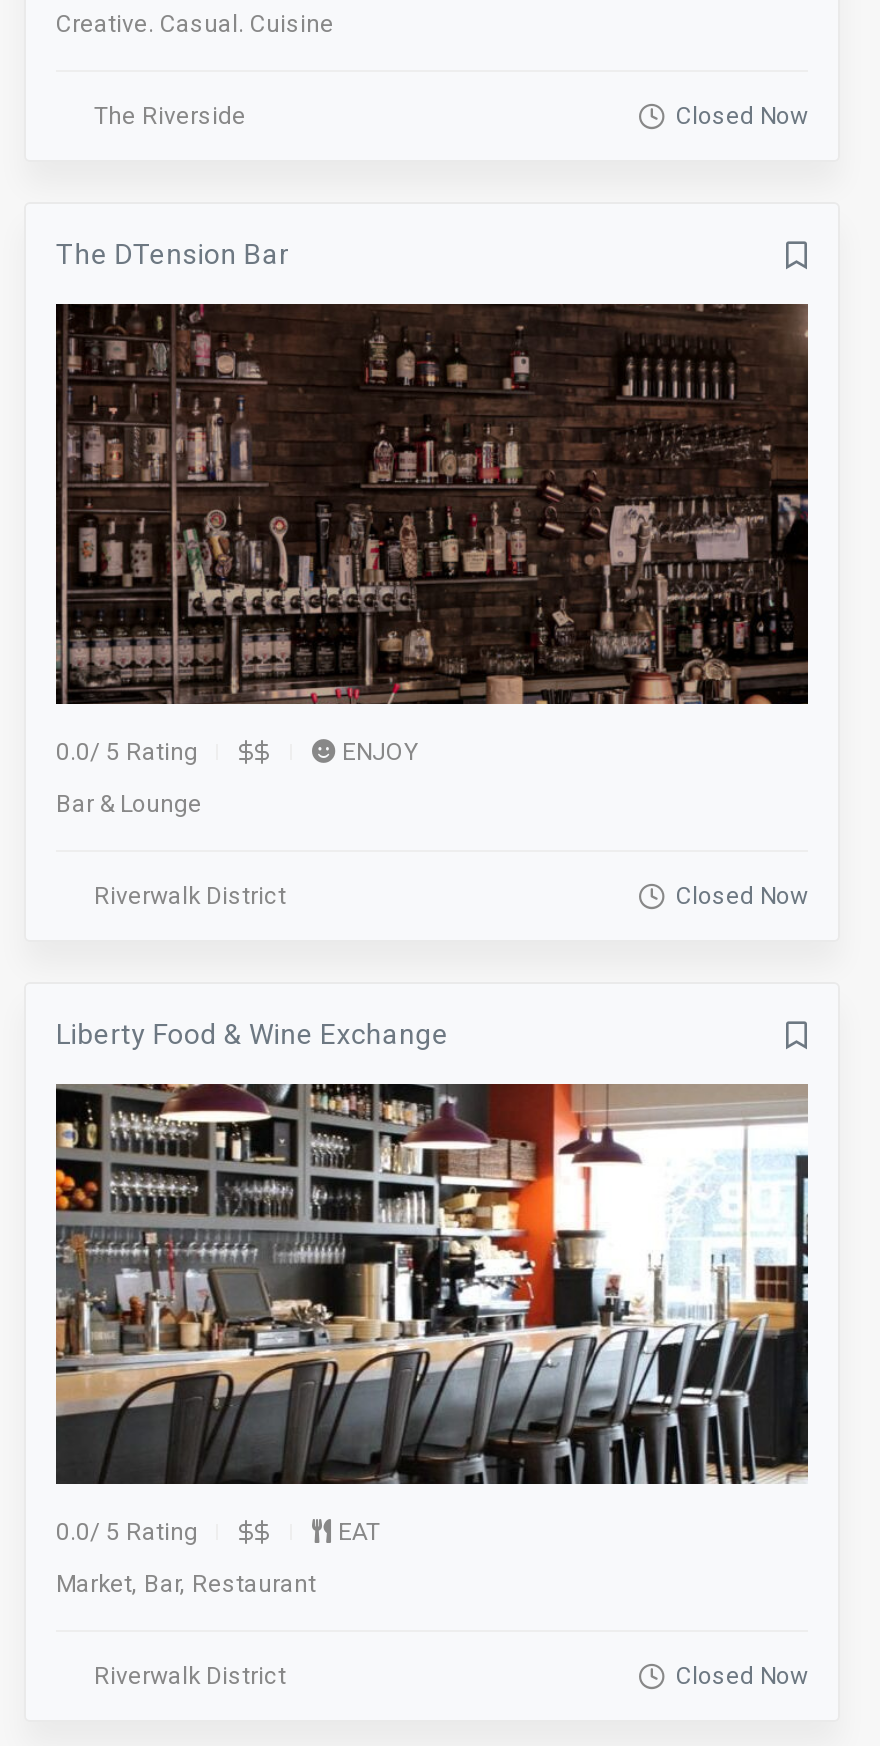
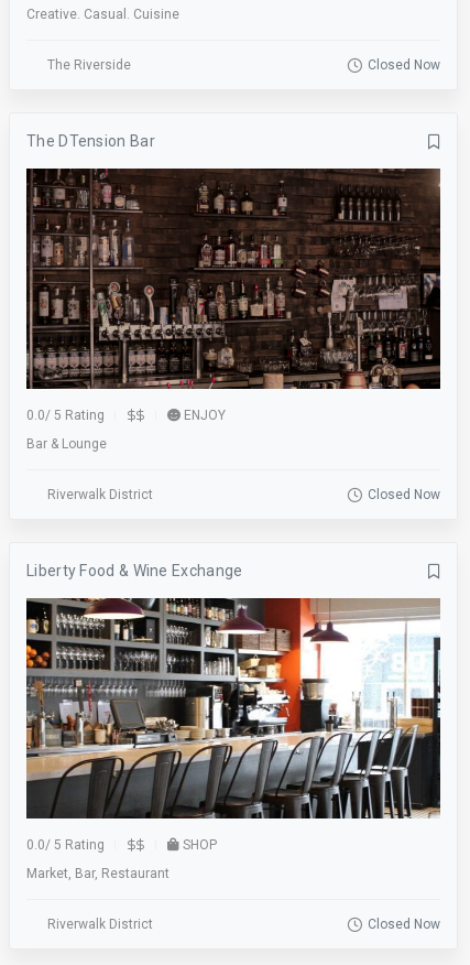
- EAT
+ SHOP
